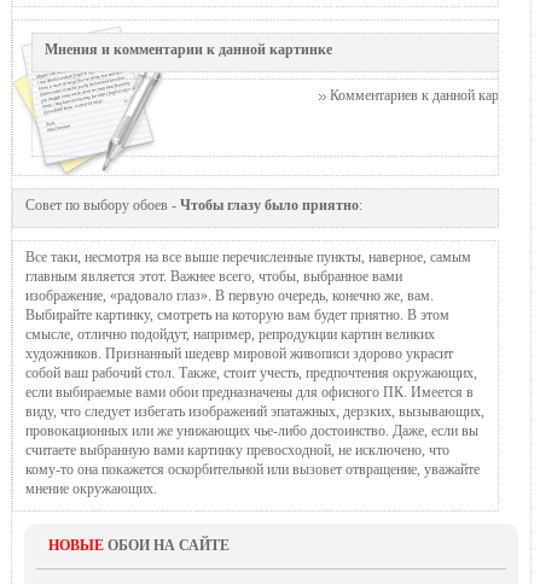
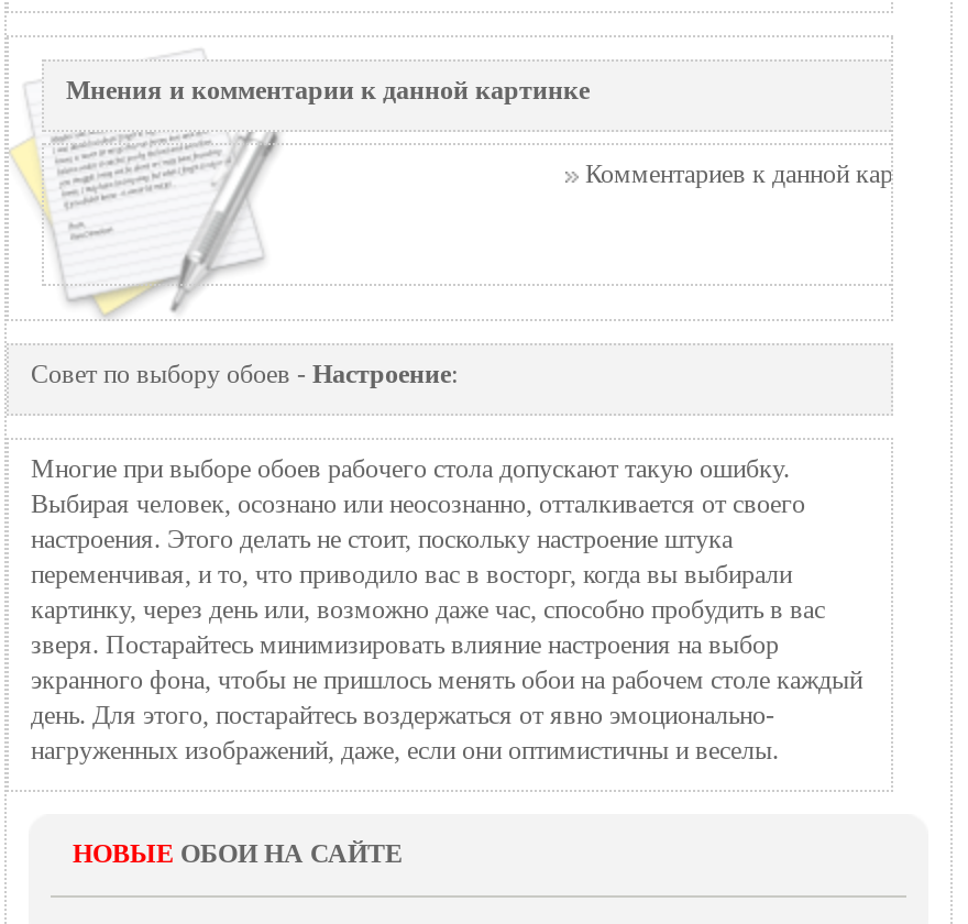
- Совет по выбору обоев - Чтобы глазу было приятно:
+ Совет по выбору обоев - Настроение:

- Все таки, несмотря на все выше перечисленные пункты, наверное, самым
- главным является этот. Важнее всего, чтобы, выбранное вами
- изображение, «радовало глаз». В первую очередь, конечно же, вам.
- Выбирайте картинку, смотреть на которую вам будет приятно. В этом
- смысле, отлично подойдут, например, репродукции картин великих
- художников. Признанный шедевр мировой живописи здорово украсит
- собой ваш рабочий стол. Также, стоит учесть, предпочтения окружающих,
- если выбираемые вами обои предназначены для офисного ПК. Имеется в
- виду, что следует избегать изображений эпатажных, дерзких, вызывающих,
- провокационных или же унижающих чье-либо достоинство. Даже, если вы
- считаете выбранную вами картинку превосходной, не исключено, что
- кому-то она покажется оскорбительной или вызовет отвращение, уважайте
- мнение окружающих.
+ Многие при выборе обоев рабочего стола допускают такую ошибку.
+ Выбирая человек, осознано или неосознанно, отталкивается от своего
+ настроения. Этого делать не стоит, поскольку настроение штука
+ переменчивая, и то, что приводило вас в восторг, когда вы выбирали
+ картинку, через день или, возможно даже час, способно пробудить в вас
+ зверя. Постарайтесь минимизировать влияние настроения на выбор
+ экранного фона, чтобы не пришлось менять обои на рабочем столе каждый
+ день. Для этого, постарайтесь воздержаться от явно эмоционально-
+ нагруженных изображений, даже, если они оптимистичны и веселы.
